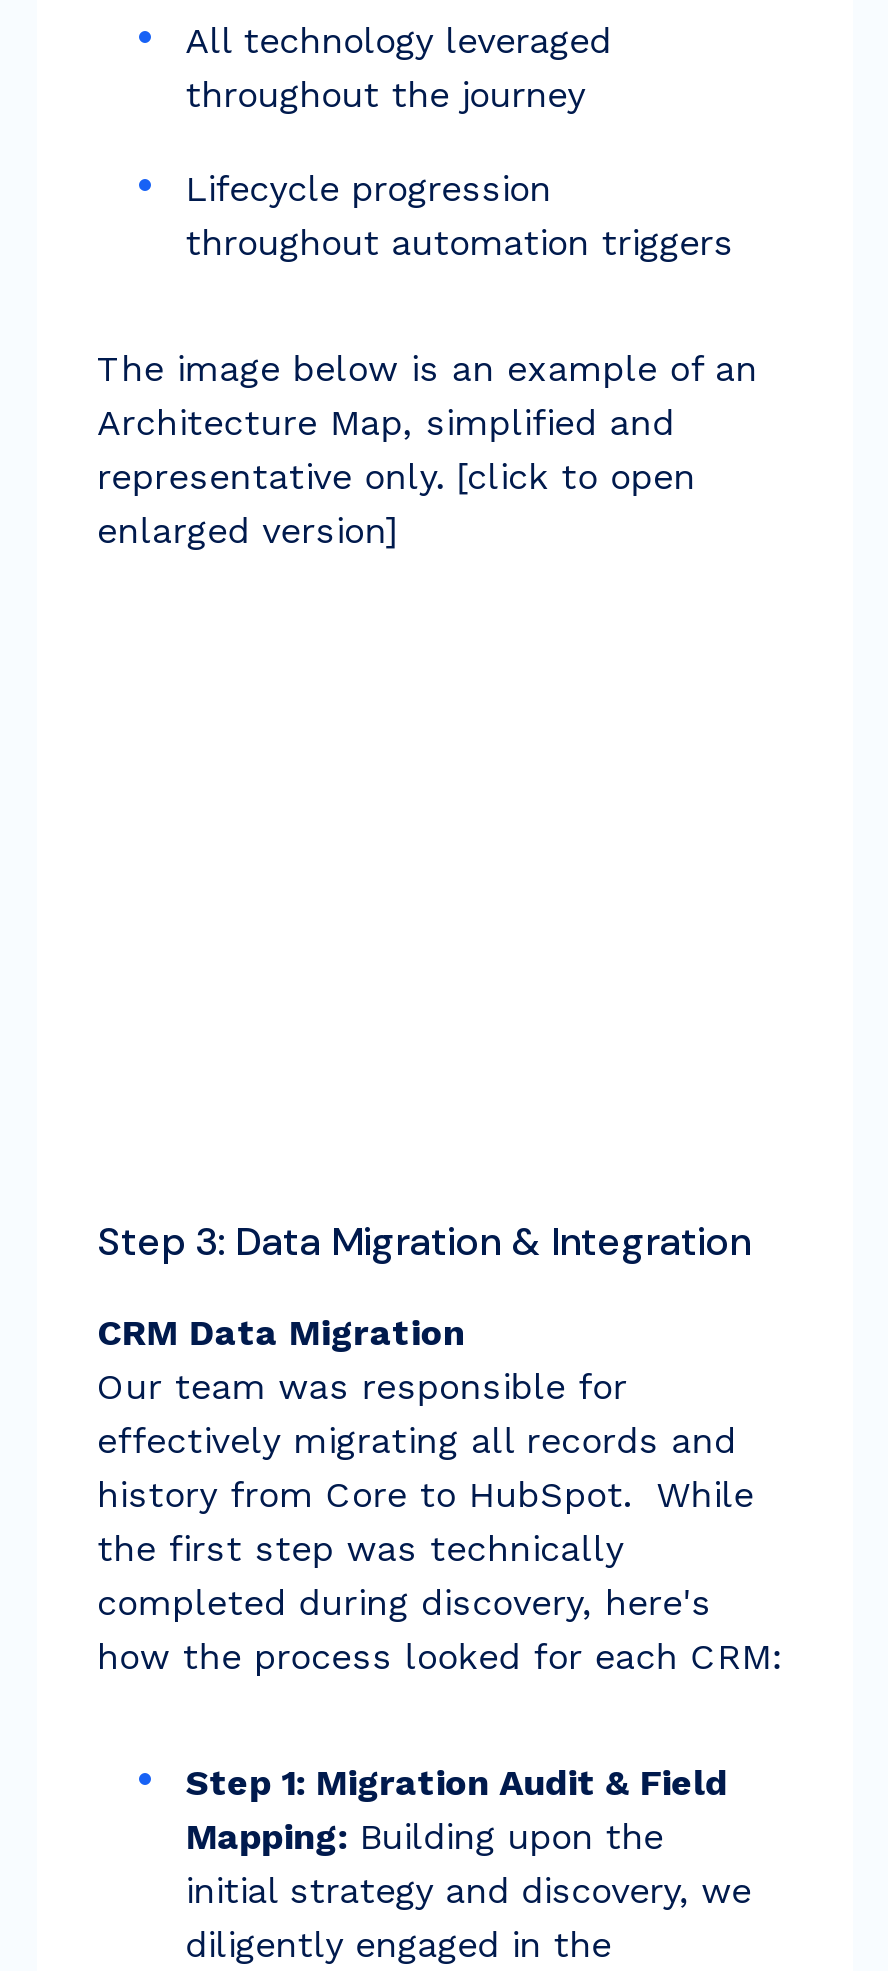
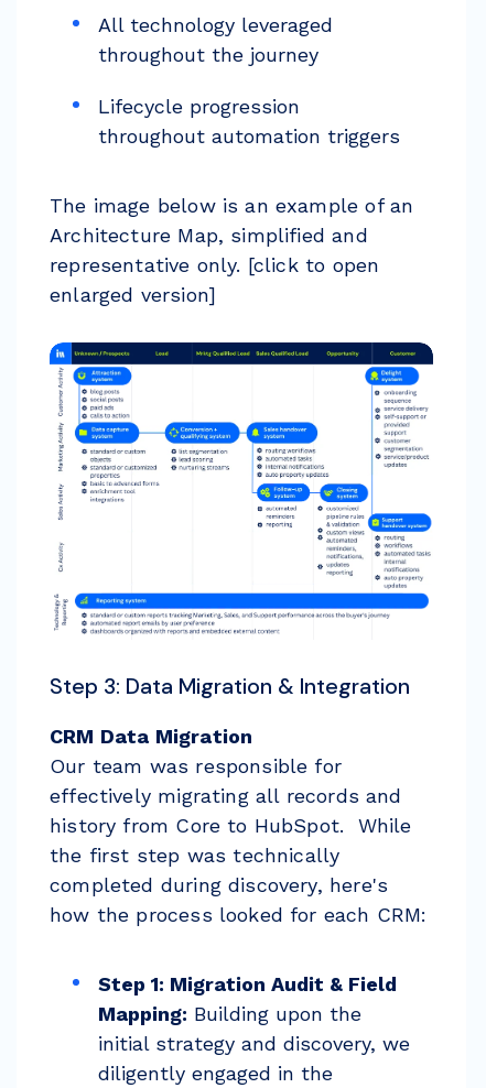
+ [image]
